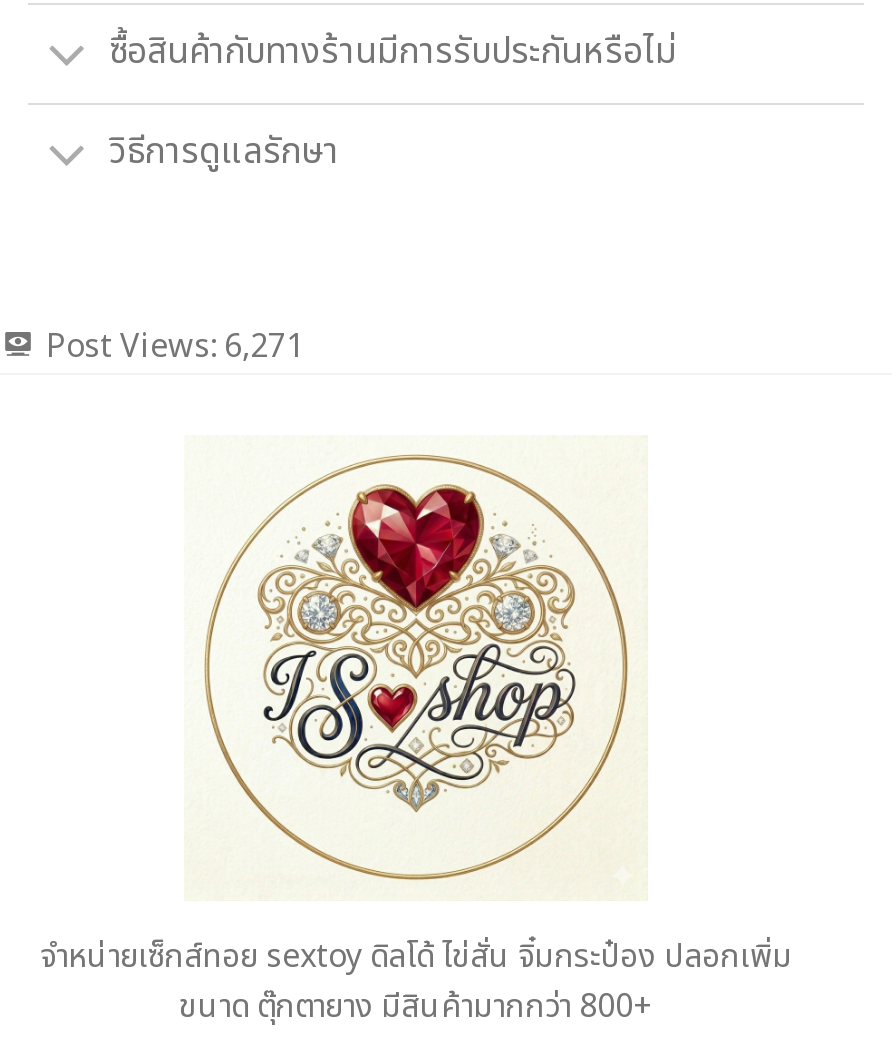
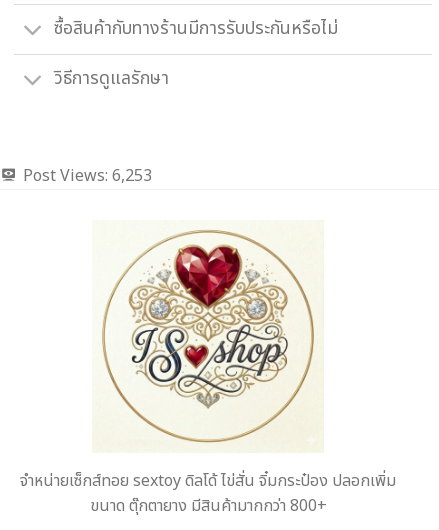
- Post Views: 6,271
+ Post Views: 6,253
